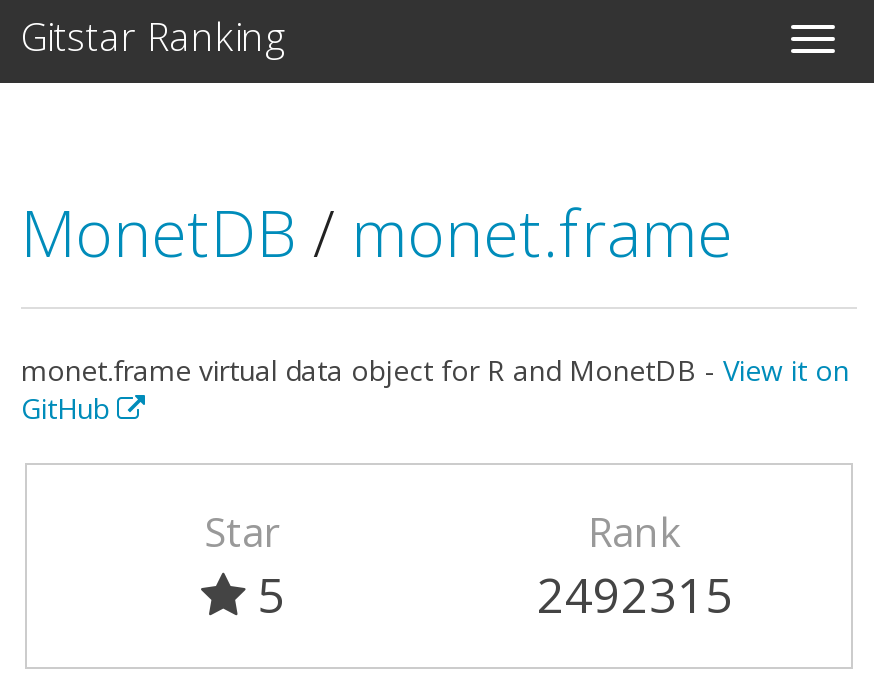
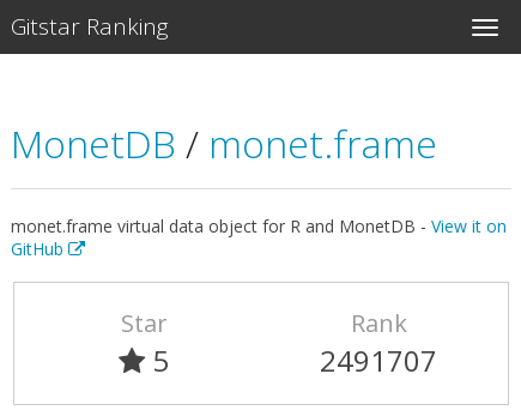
- 2492315
+ 2491707
